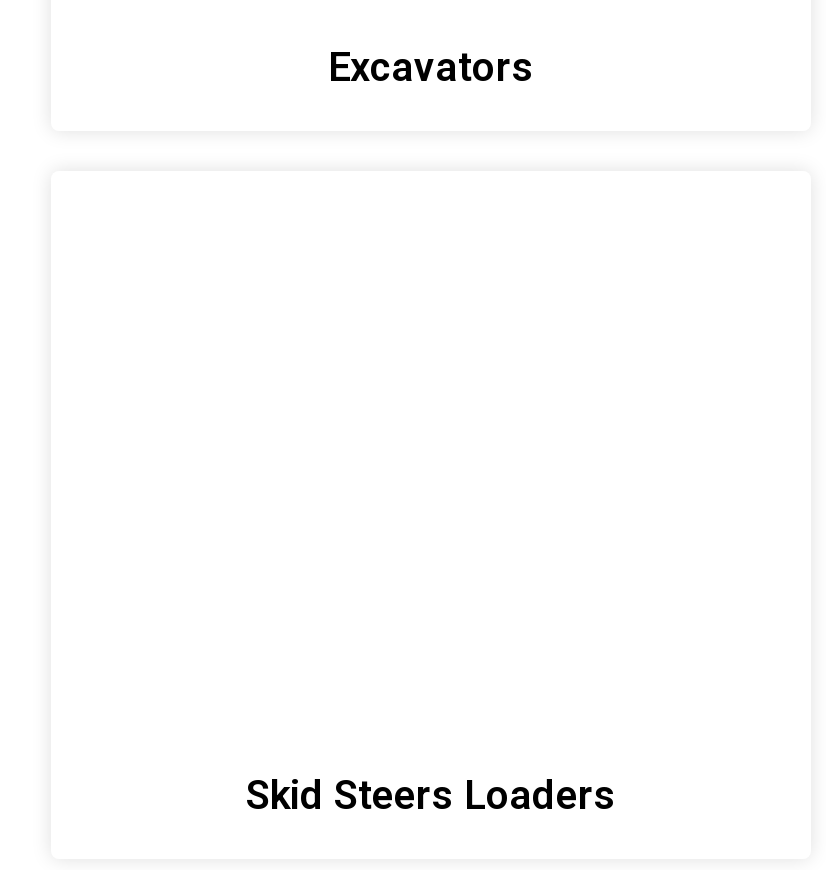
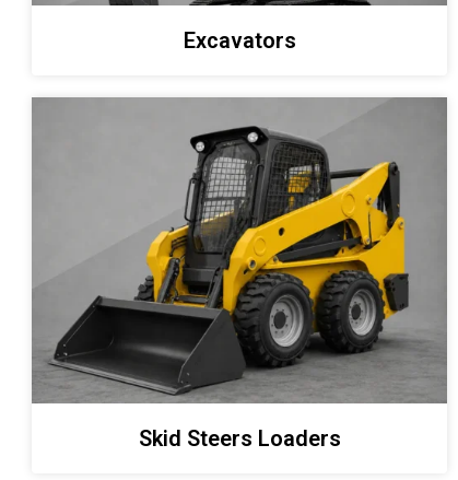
+ [image]
